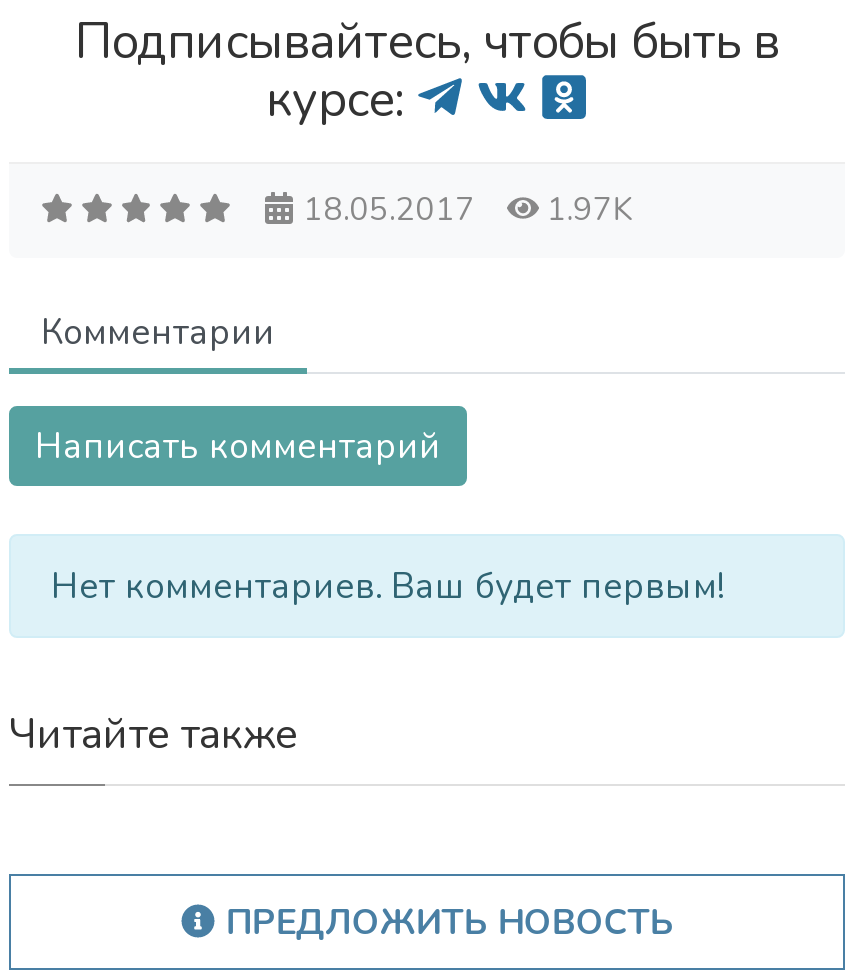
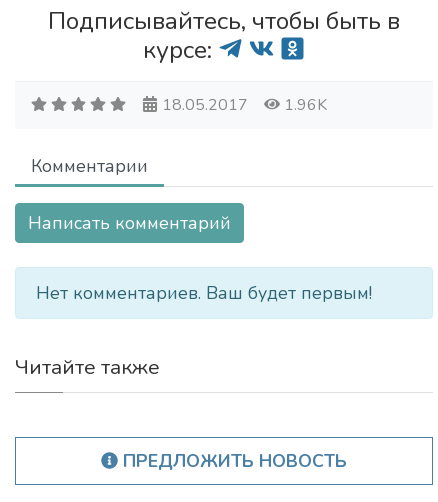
- 18.05.2017 1.97K
+ 18.05.2017 1.96K
